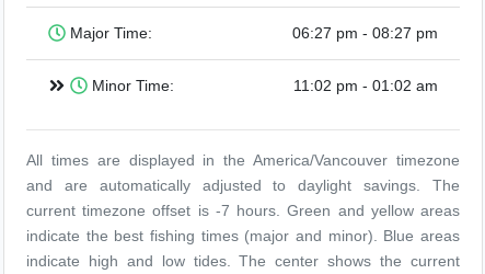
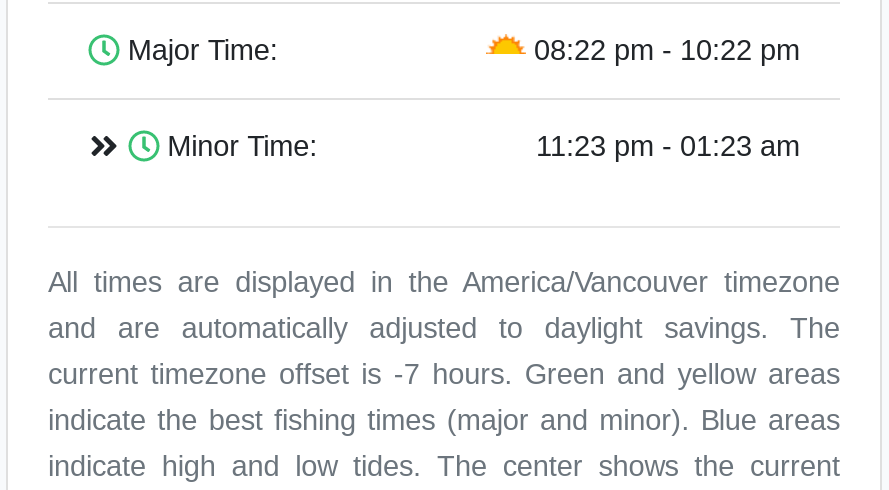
- 06:27 pm - 08:27 pm
+ 08:22 pm - 10:22 pm

- 11:02 pm - 01:02 am
+ 11:23 pm - 01:23 am
